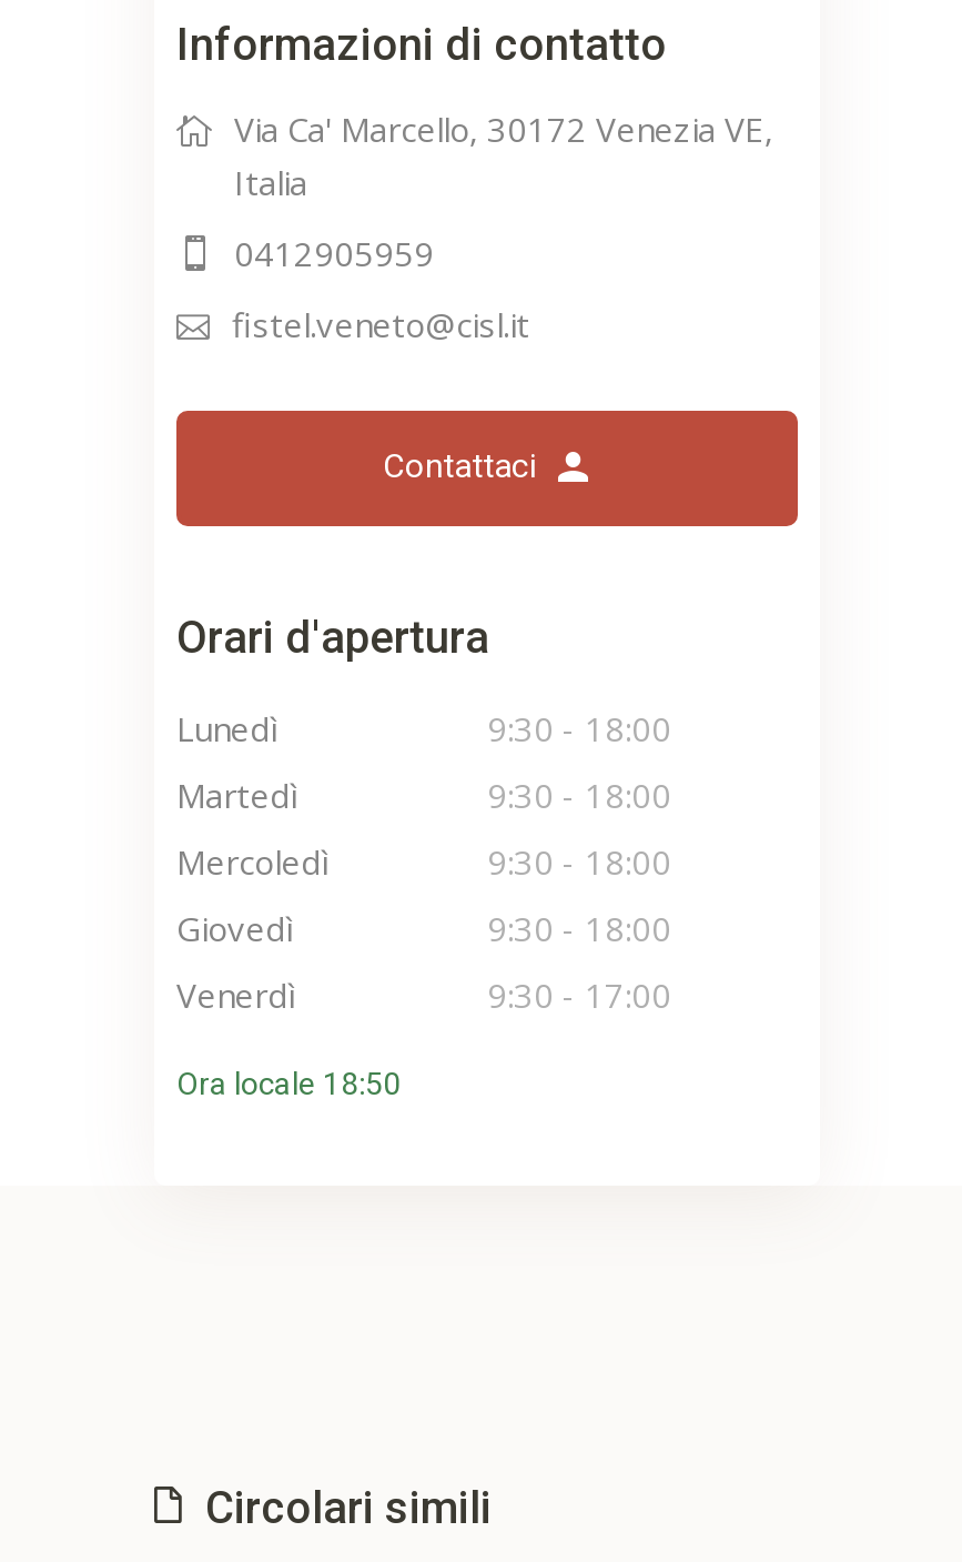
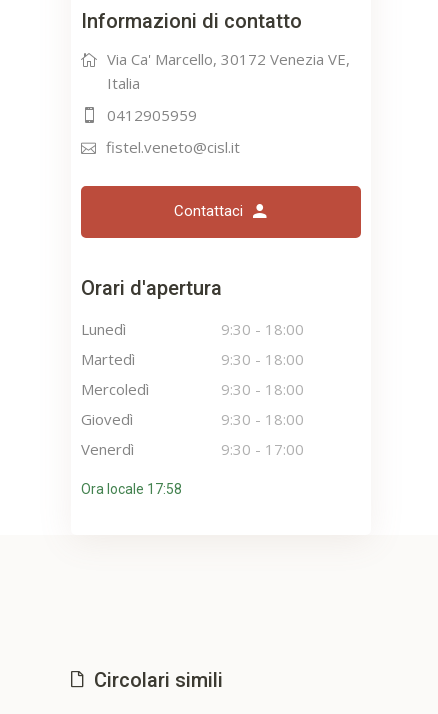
- Ora locale 18:50
+ Ora locale 17:58
